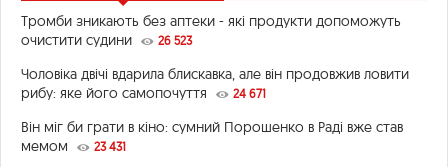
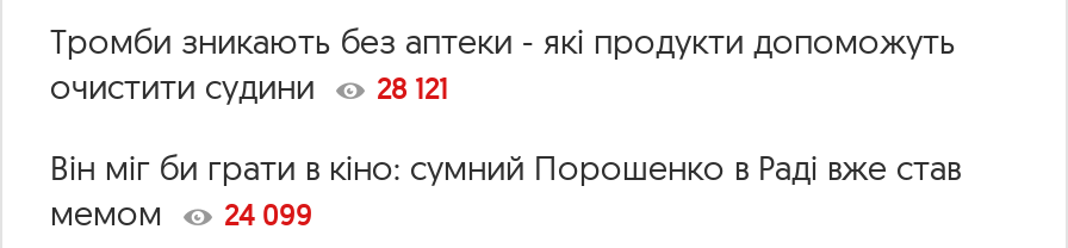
- 26 523
- Чоловіка двічі вдарила блискавка, але він продовжив ловити
- рибу: яке його самопочуття
- 24 671
+ 28 121

- мемом 23 431
+ мемом 24 099
